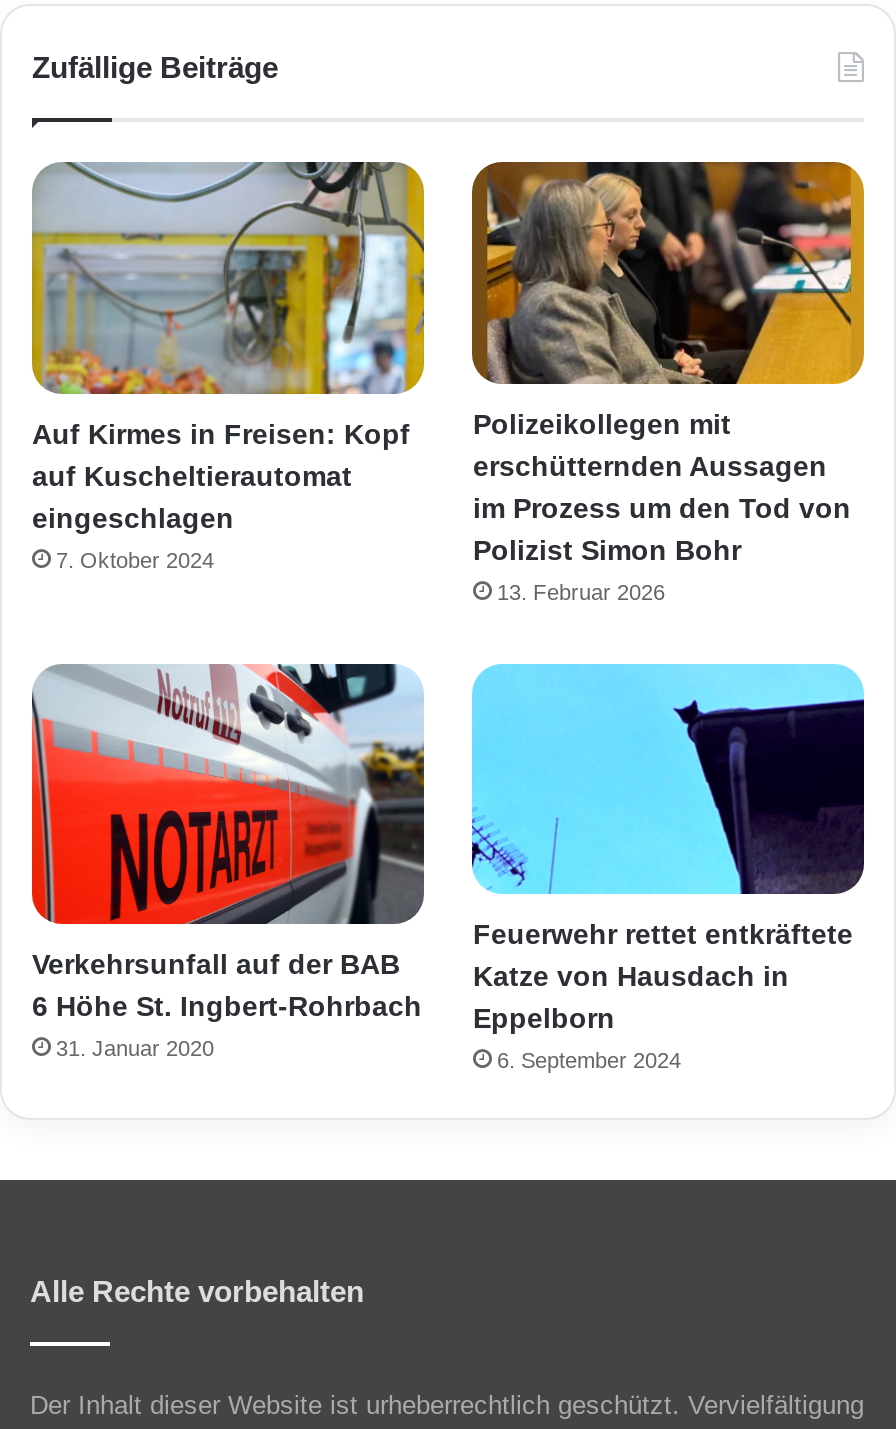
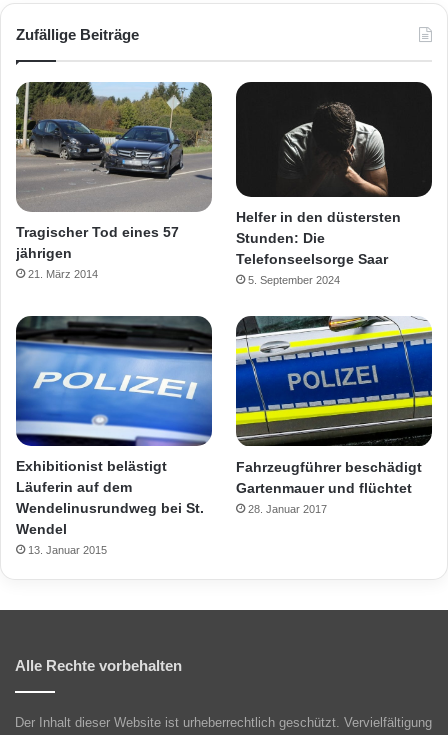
- [image]
- Auf Kirmes in Freisen: Kopf
- auf Kuscheltierautomat
- eingeschlagen
- 7. Oktober 2024
+ [image]
+ Tragischer Tod eines 57
+ jährigen
+ 21. März 2014

- [image]
- Polizeikollegen mit
- erschütternden Aussagen
- im Prozess um den Tod von
- Polizist Simon Bohr
- 13. Februar 2026
+ [image]
+ Helfer in den düstersten
+ Stunden: Die
+ Telefonseelsorge Saar
+ 5. September 2024

- [image]
- Verkehrsunfall auf der BAB
- 6 Höhe St. Ingbert-Rohrbach
- 31. Januar 2020
+ [image]
+ Exhibitionist belästigt
+ Läuferin auf dem
+ Wendelinusrundweg bei St.
+ Wendel
+ 13. Januar 2015

- [image]
- Feuerwehr rettet entkräftete
- Katze von Hausdach in
- Eppelborn
- 6. September 2024
+ [image]
+ Fahrzeugführer beschädigt
+ Gartenmauer und flüchtet
+ 28. Januar 2017
